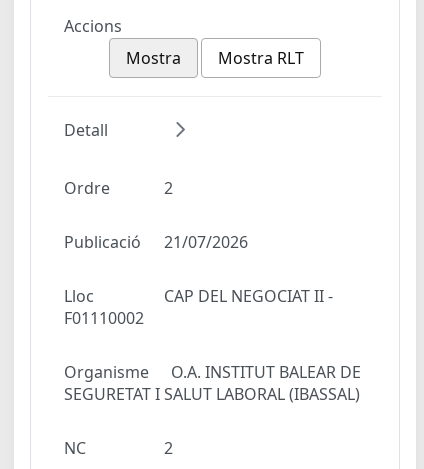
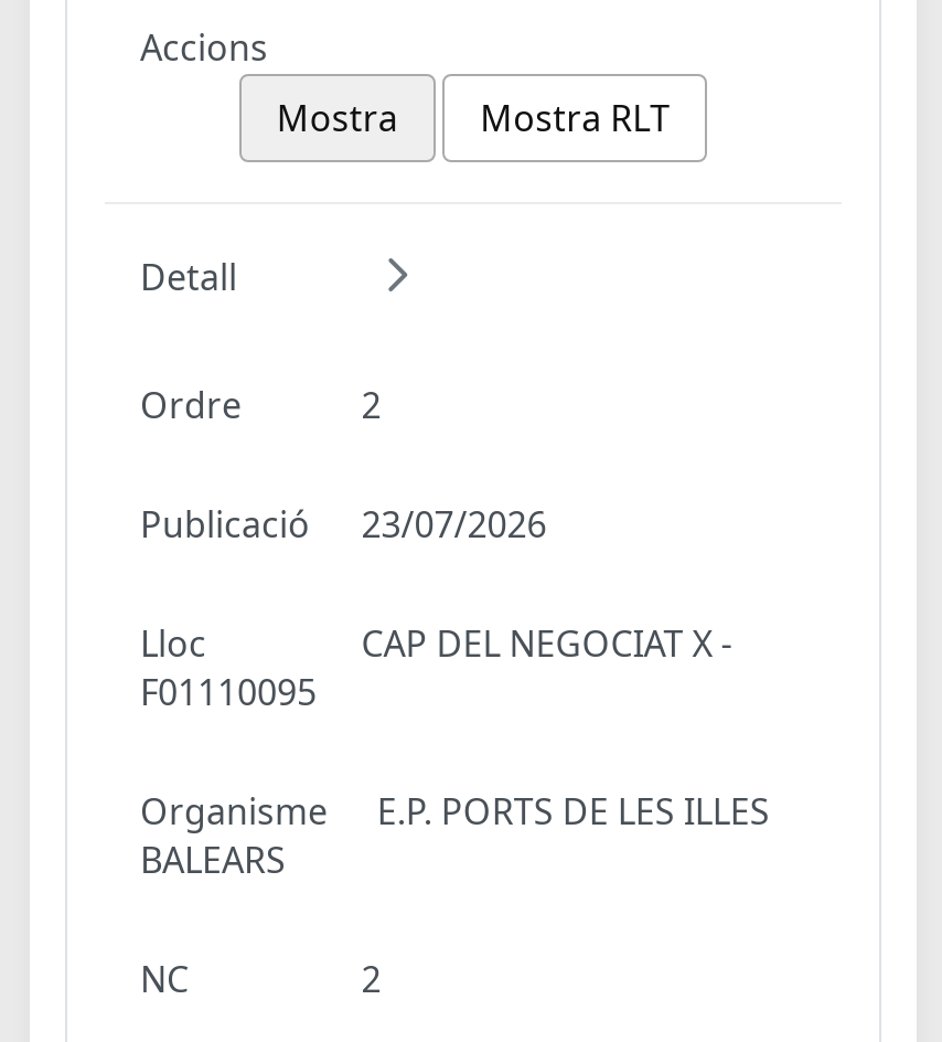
- Publicació 21/07/2026
+ Publicació 23/07/2026

- CAP DEL NEGOCIAT II -
- F01110002
+ CAP DEL NEGOCIAT X -
+ F01110095

- O.A. INSTITUT BALEAR DE
- SEGURETAT I SALUT LABORAL (IBASSAL)
+ E.P. PORTS DE LES ILLES
+ BALEARS
